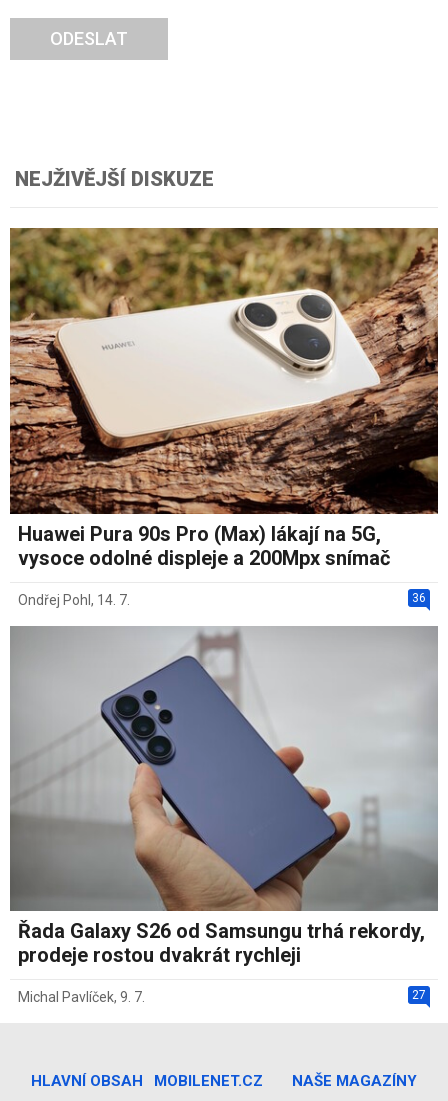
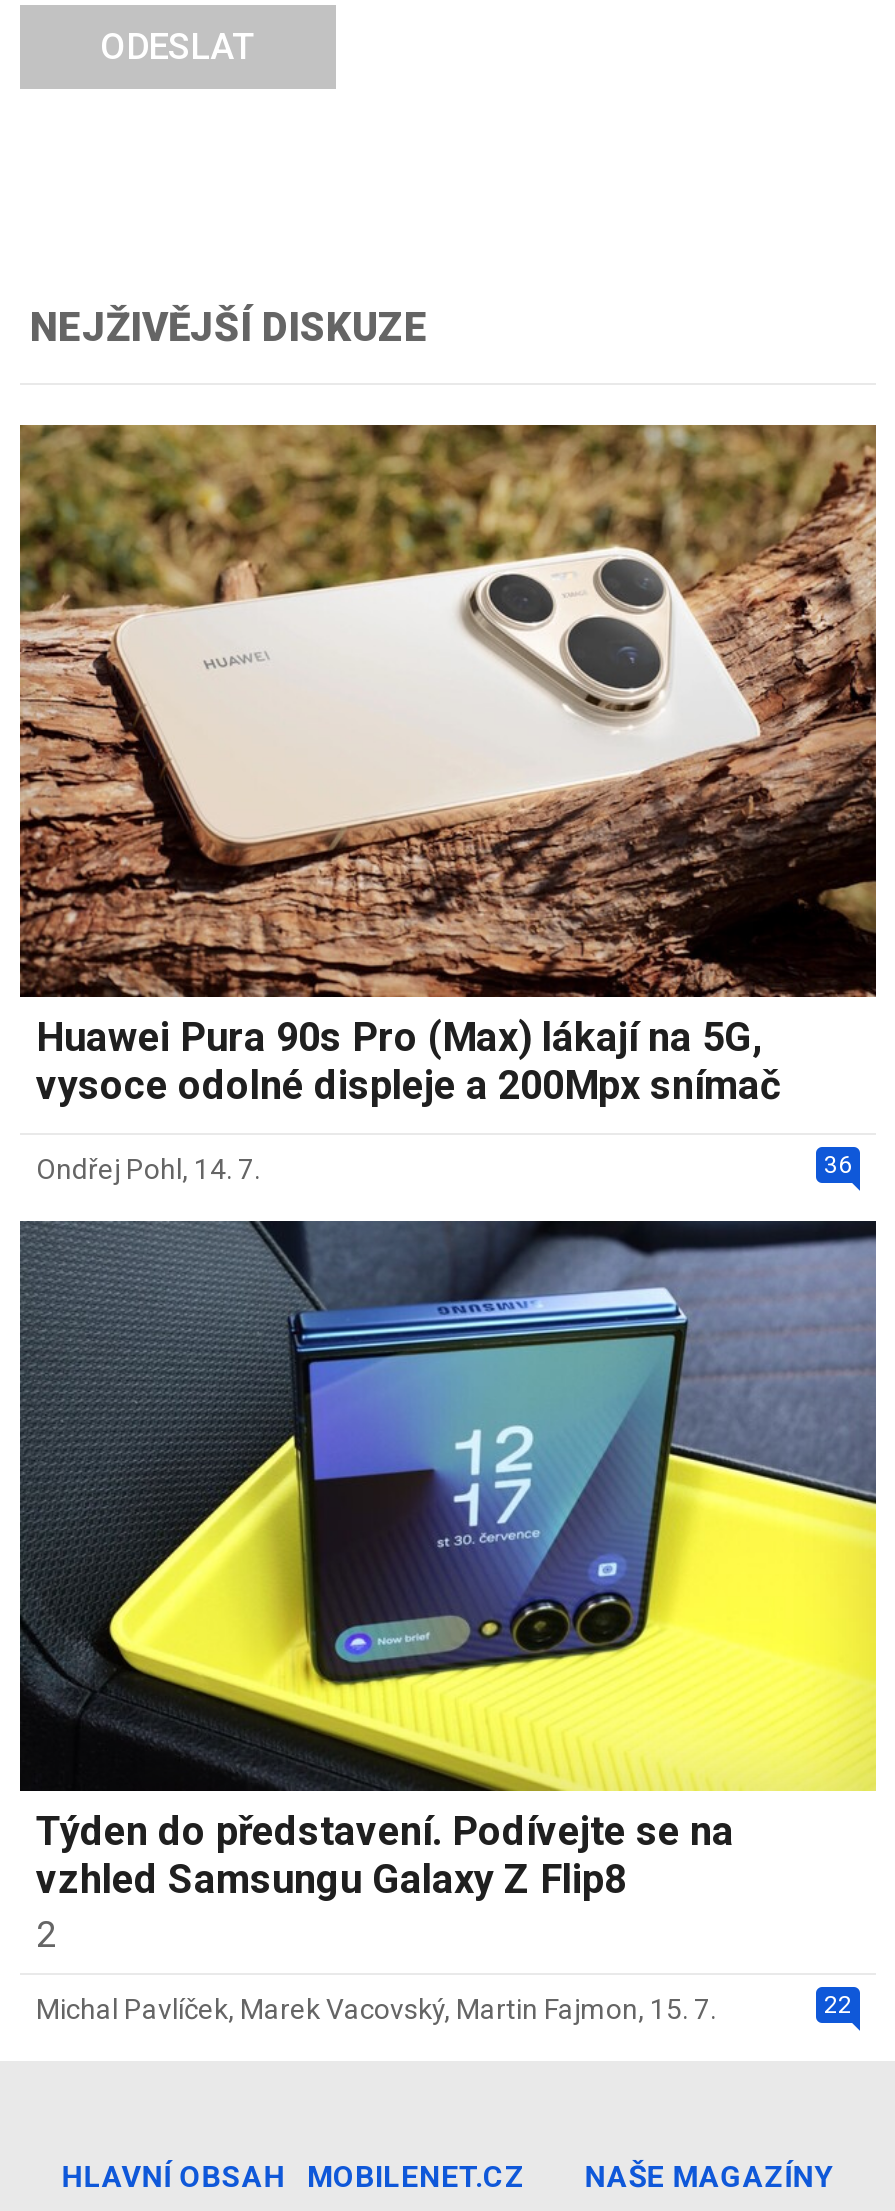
- [image]
- Řada Galaxy S26 od Samsungu trhá rekordy,
- prodeje rostou dvakrát rychleji
+ [image]
+ Týden do představení. Podívejte se na
+ vzhled Samsungu Galaxy Z Flip8
+ 2

- 27
- Michal Pavlíček, 9. 7.
+ 22
+ Michal Pavlíček, Marek Vacovský, Martin Fajmon, 15. 7.
